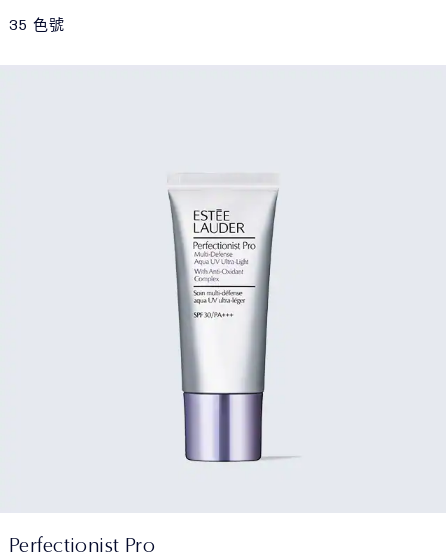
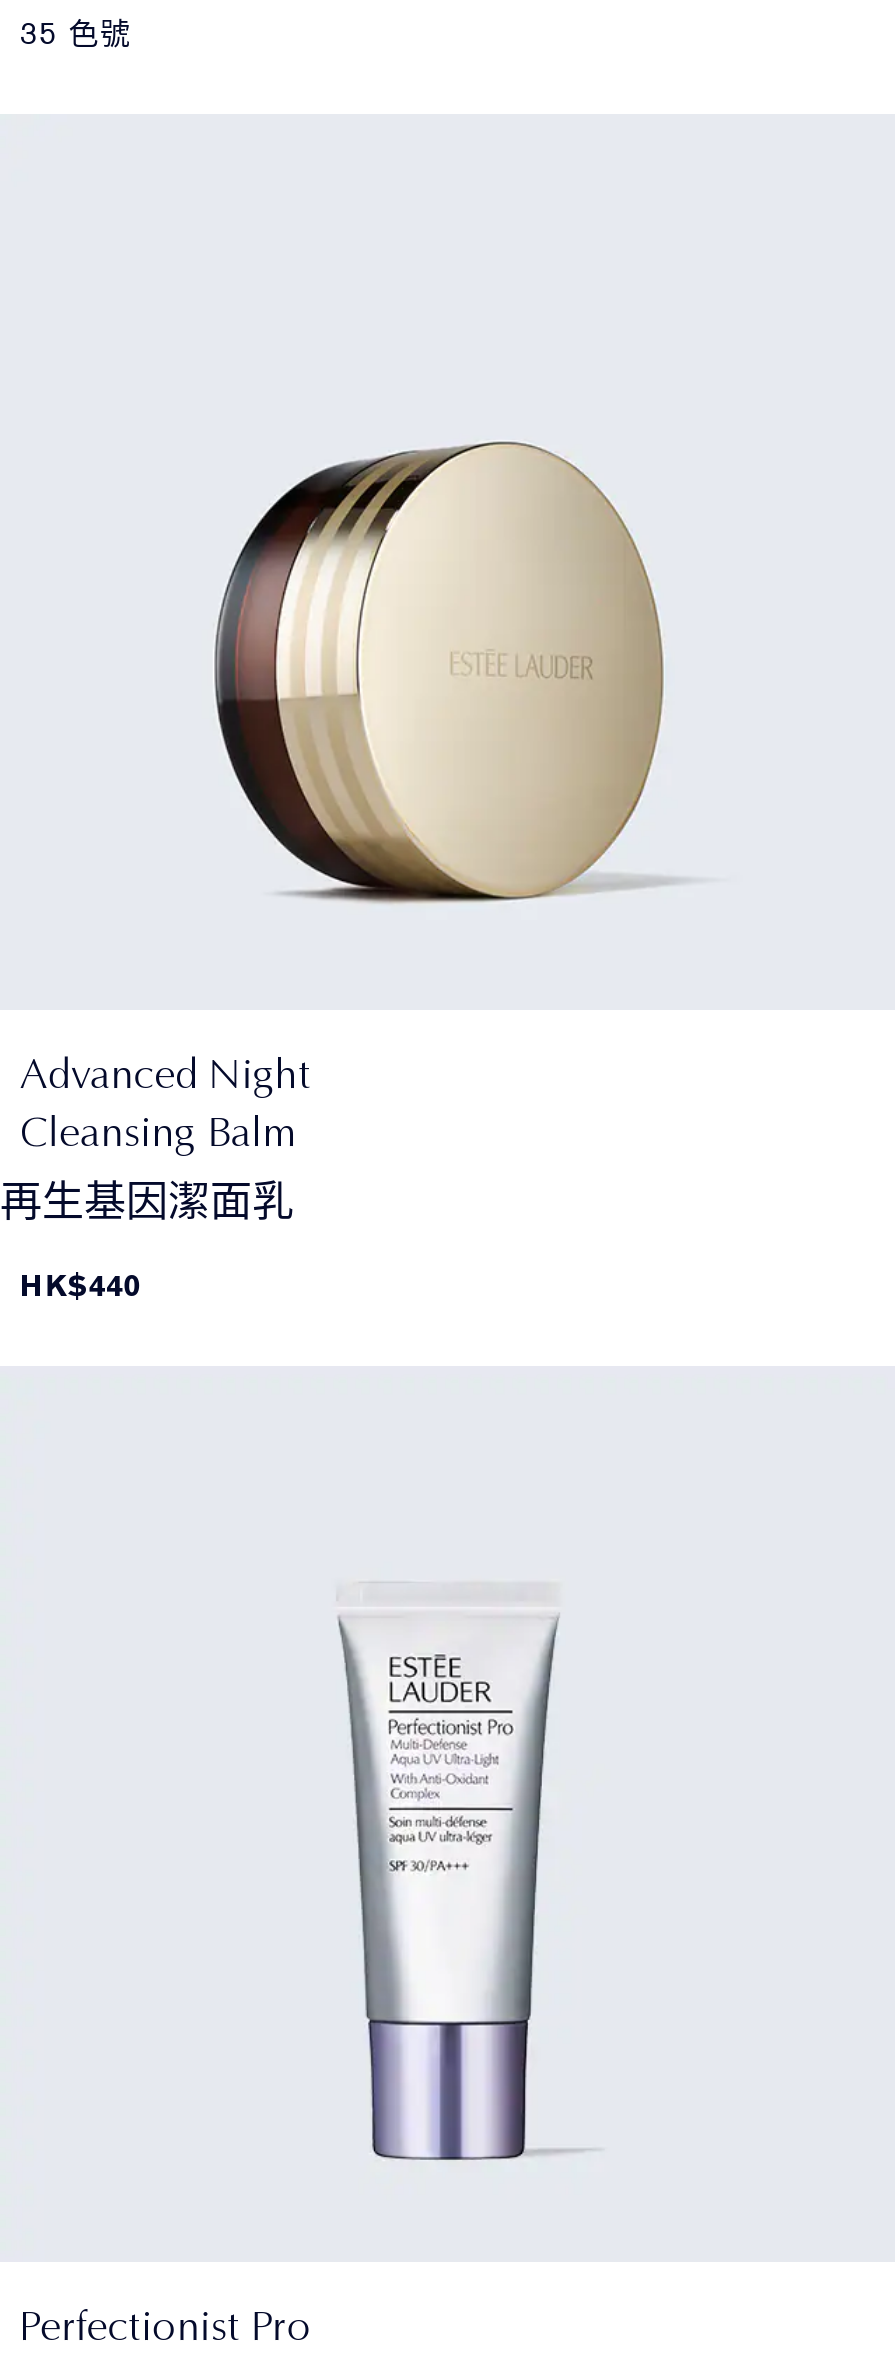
+ Advanced Night
+ Cleansing Balm
+ 再生基因潔面乳
+ HK$440

+ [image]
